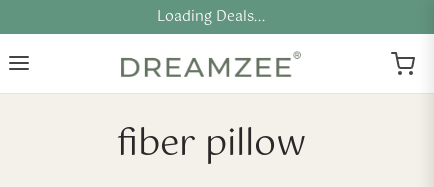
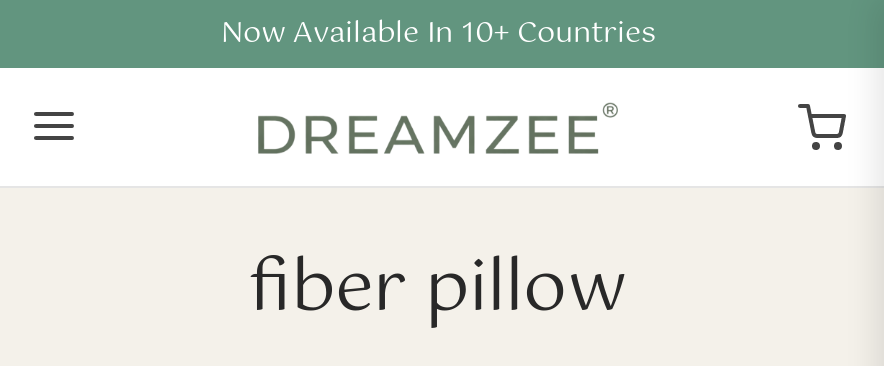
- Loading Deals...
+ Now Available In 10+ Countries
